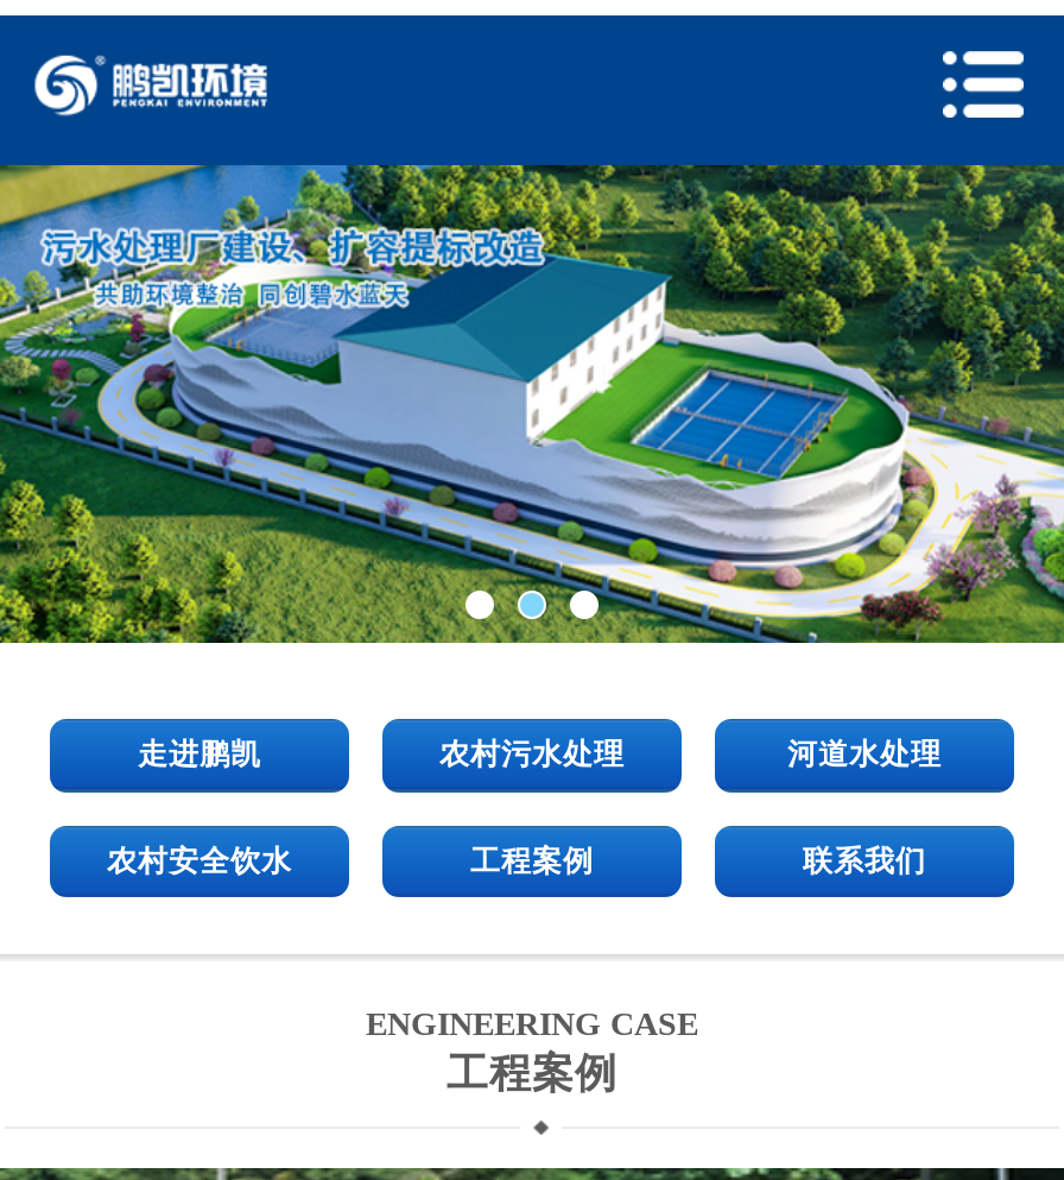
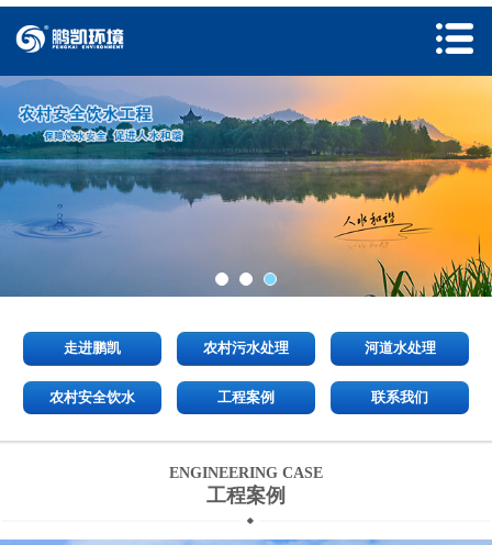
- [image]
+ [image]
